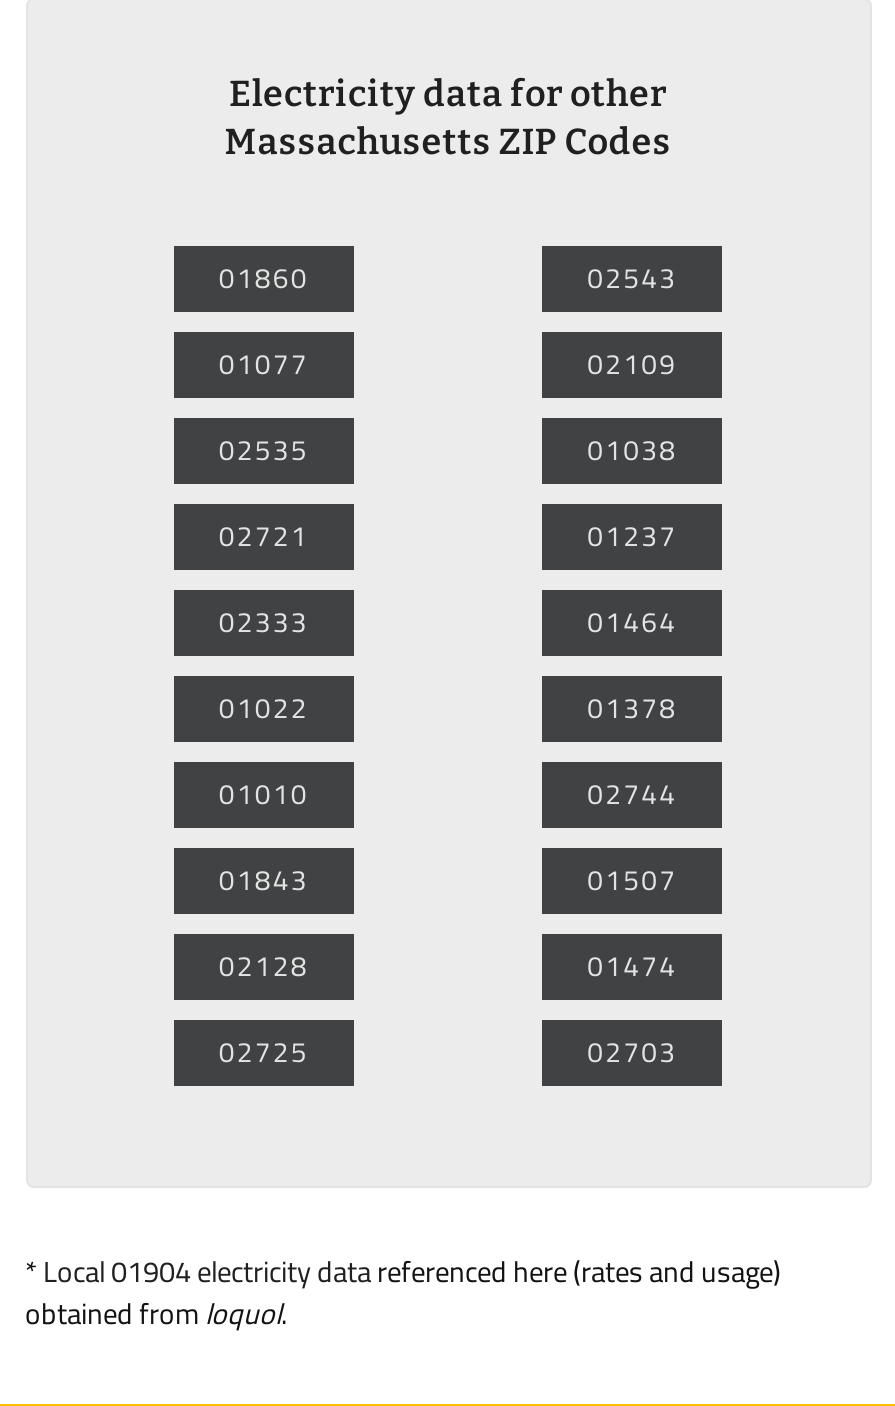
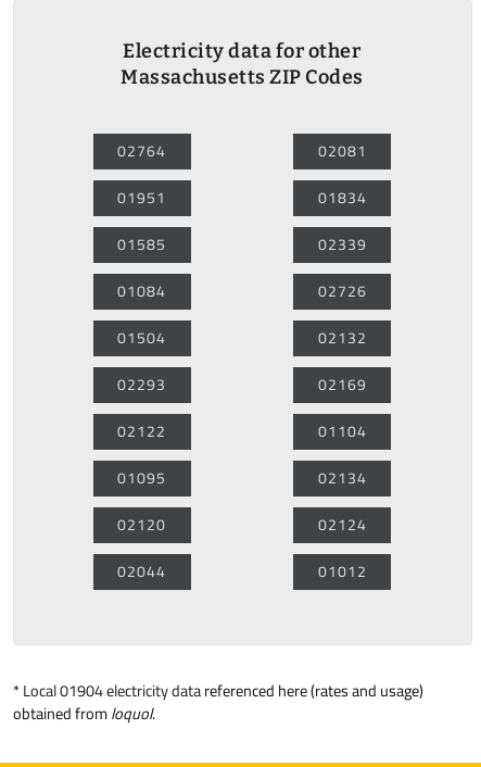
- 01860
+ 02764

- 02543
+ 02081

- 01077
+ 01951

- 02109
+ 01834

- 02535
+ 01585

- 01038
+ 02339

- 02721
+ 01084

- 01237
+ 02726

- 02333
+ 01504

- 01464
+ 02132

- 01022
+ 02293

- 01378
+ 02169

- 01010
+ 02122

- 02744
+ 01104

- 01843
+ 01095

- 01507
+ 02134

- 02128
+ 02120

- 01474
+ 02124

- 02725
+ 02044

- 02703
+ 01012
